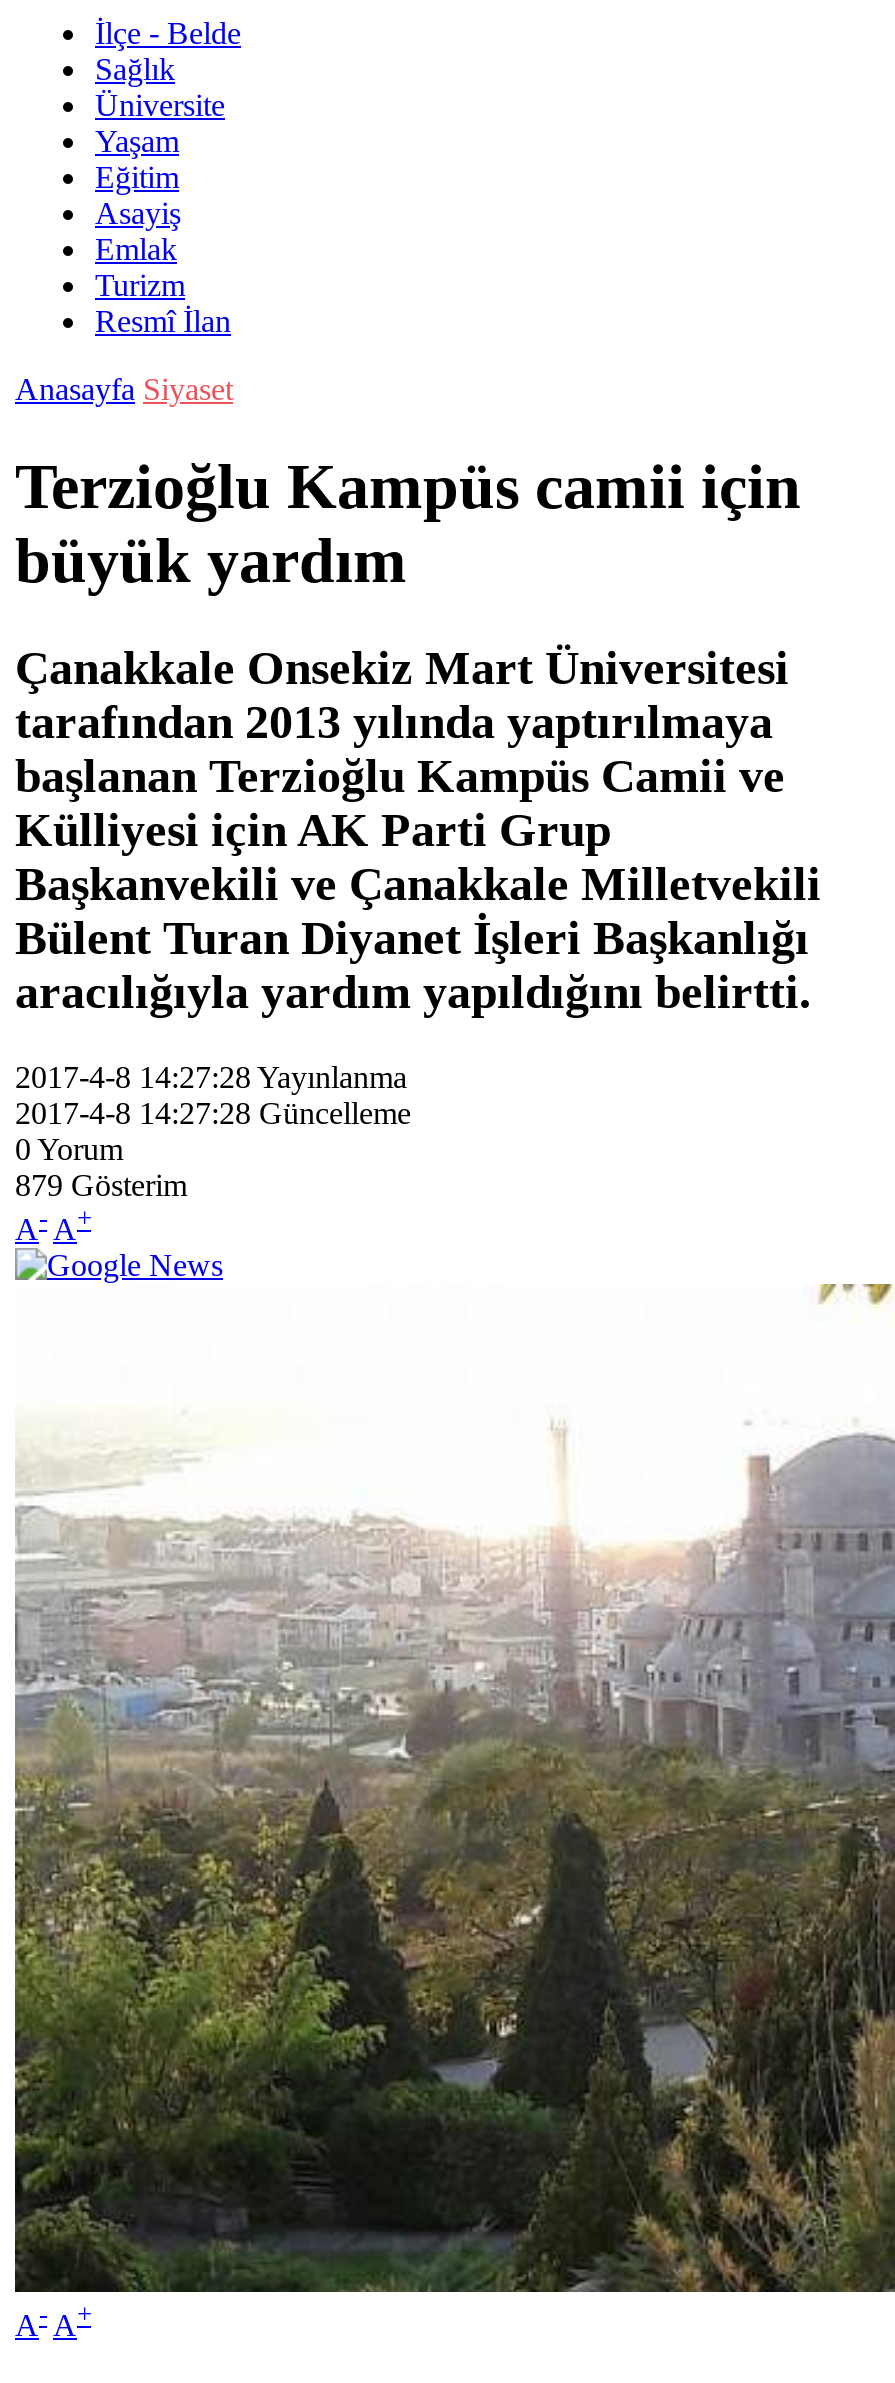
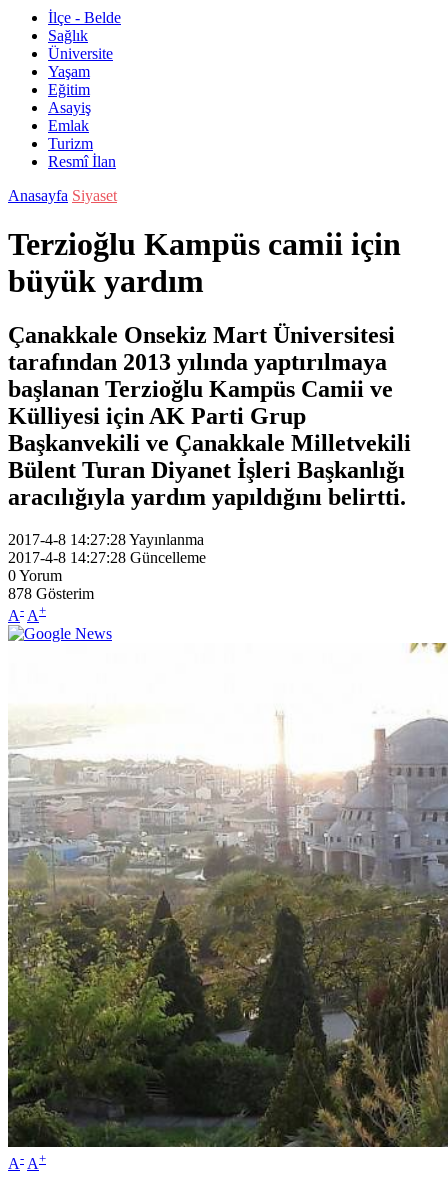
- 879 Gösterim
+ 878 Gösterim
